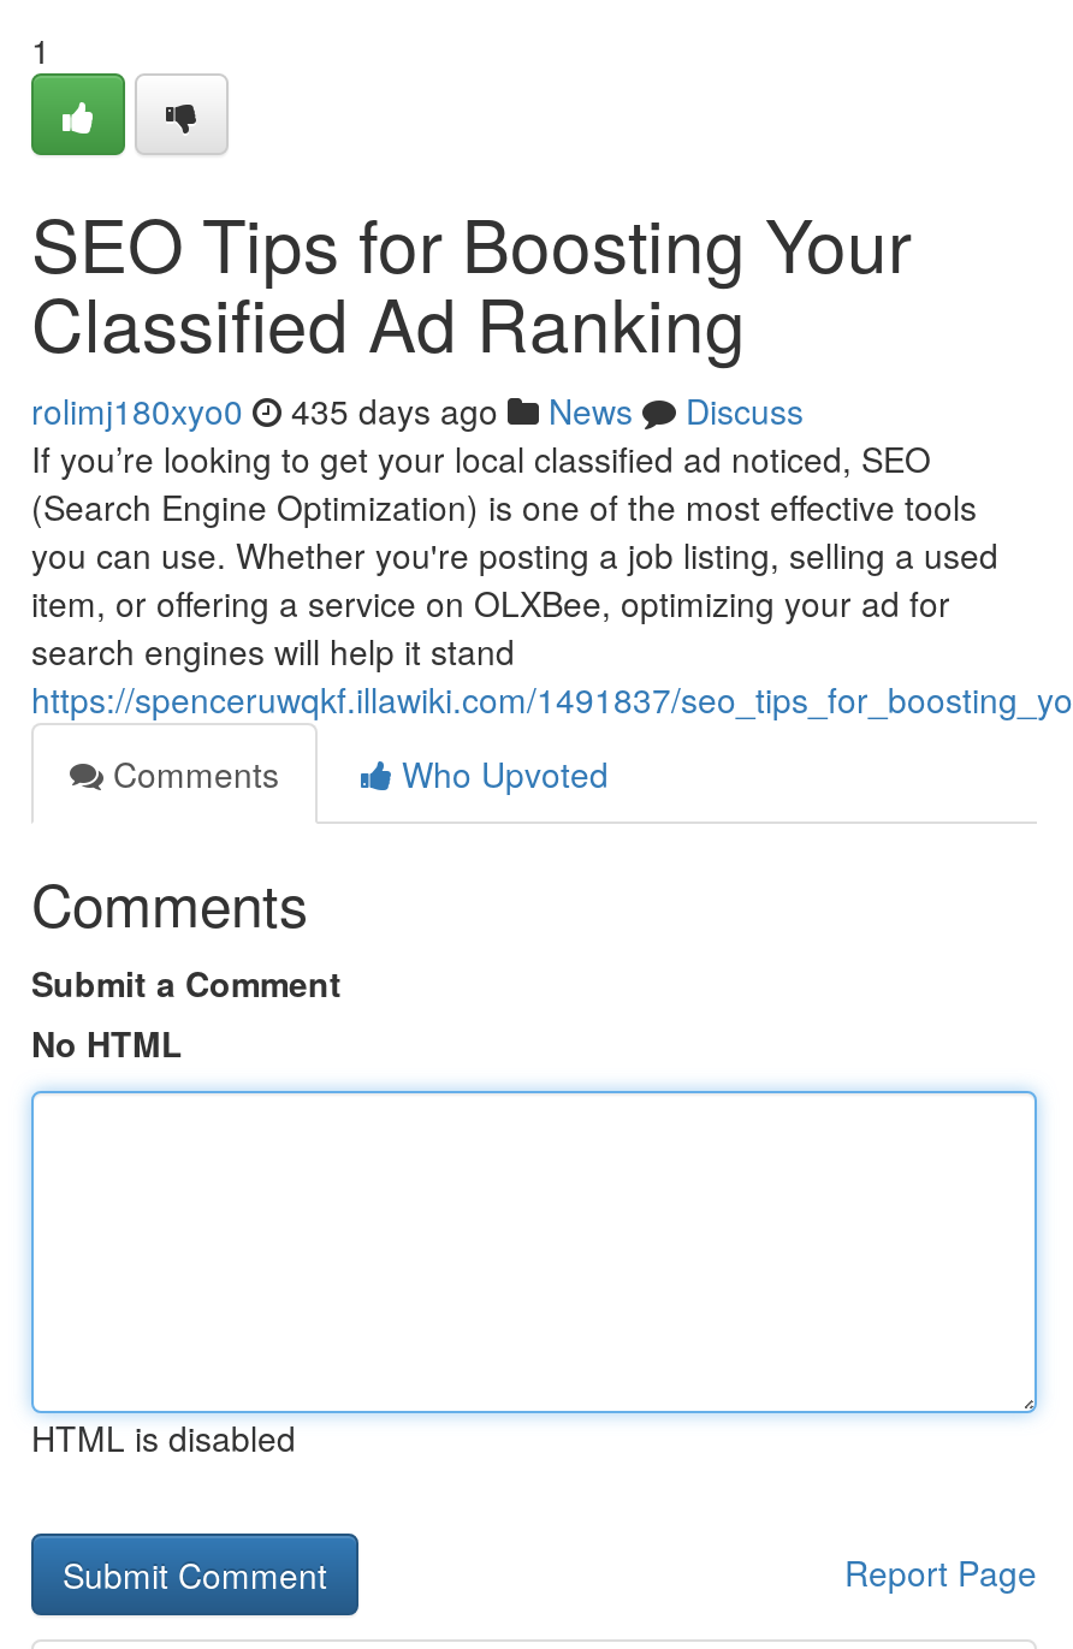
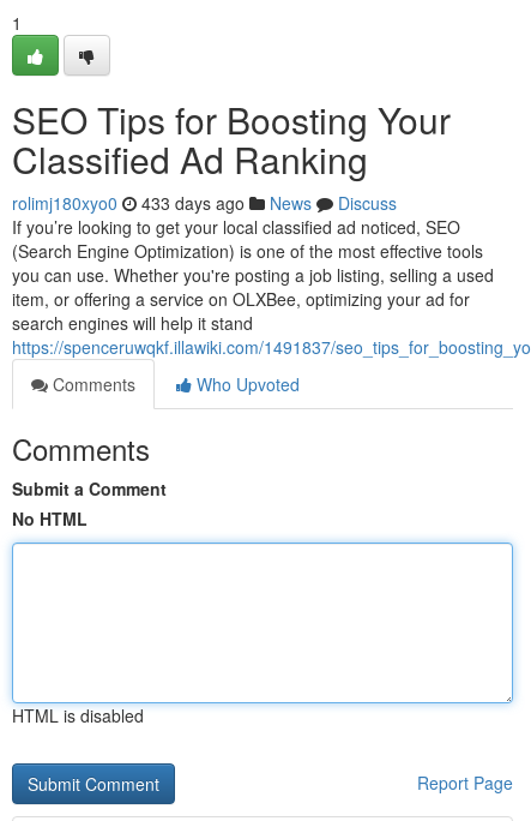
- rolimj180xyo0 435 days ago News Discuss
+ rolimj180xyo0 433 days ago News Discuss
